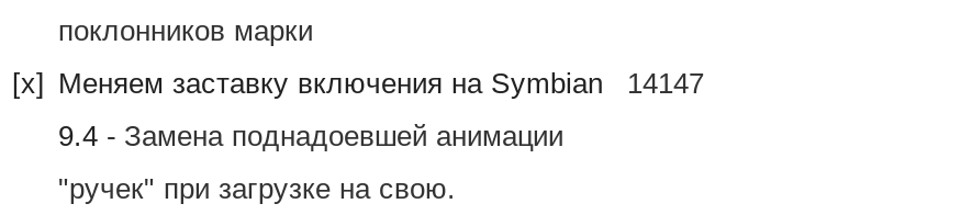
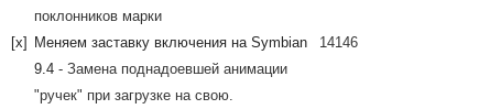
- [x] Меняем заставку включения на Symbian 14147
+ [x] Меняем заставку включения на Symbian 14146
